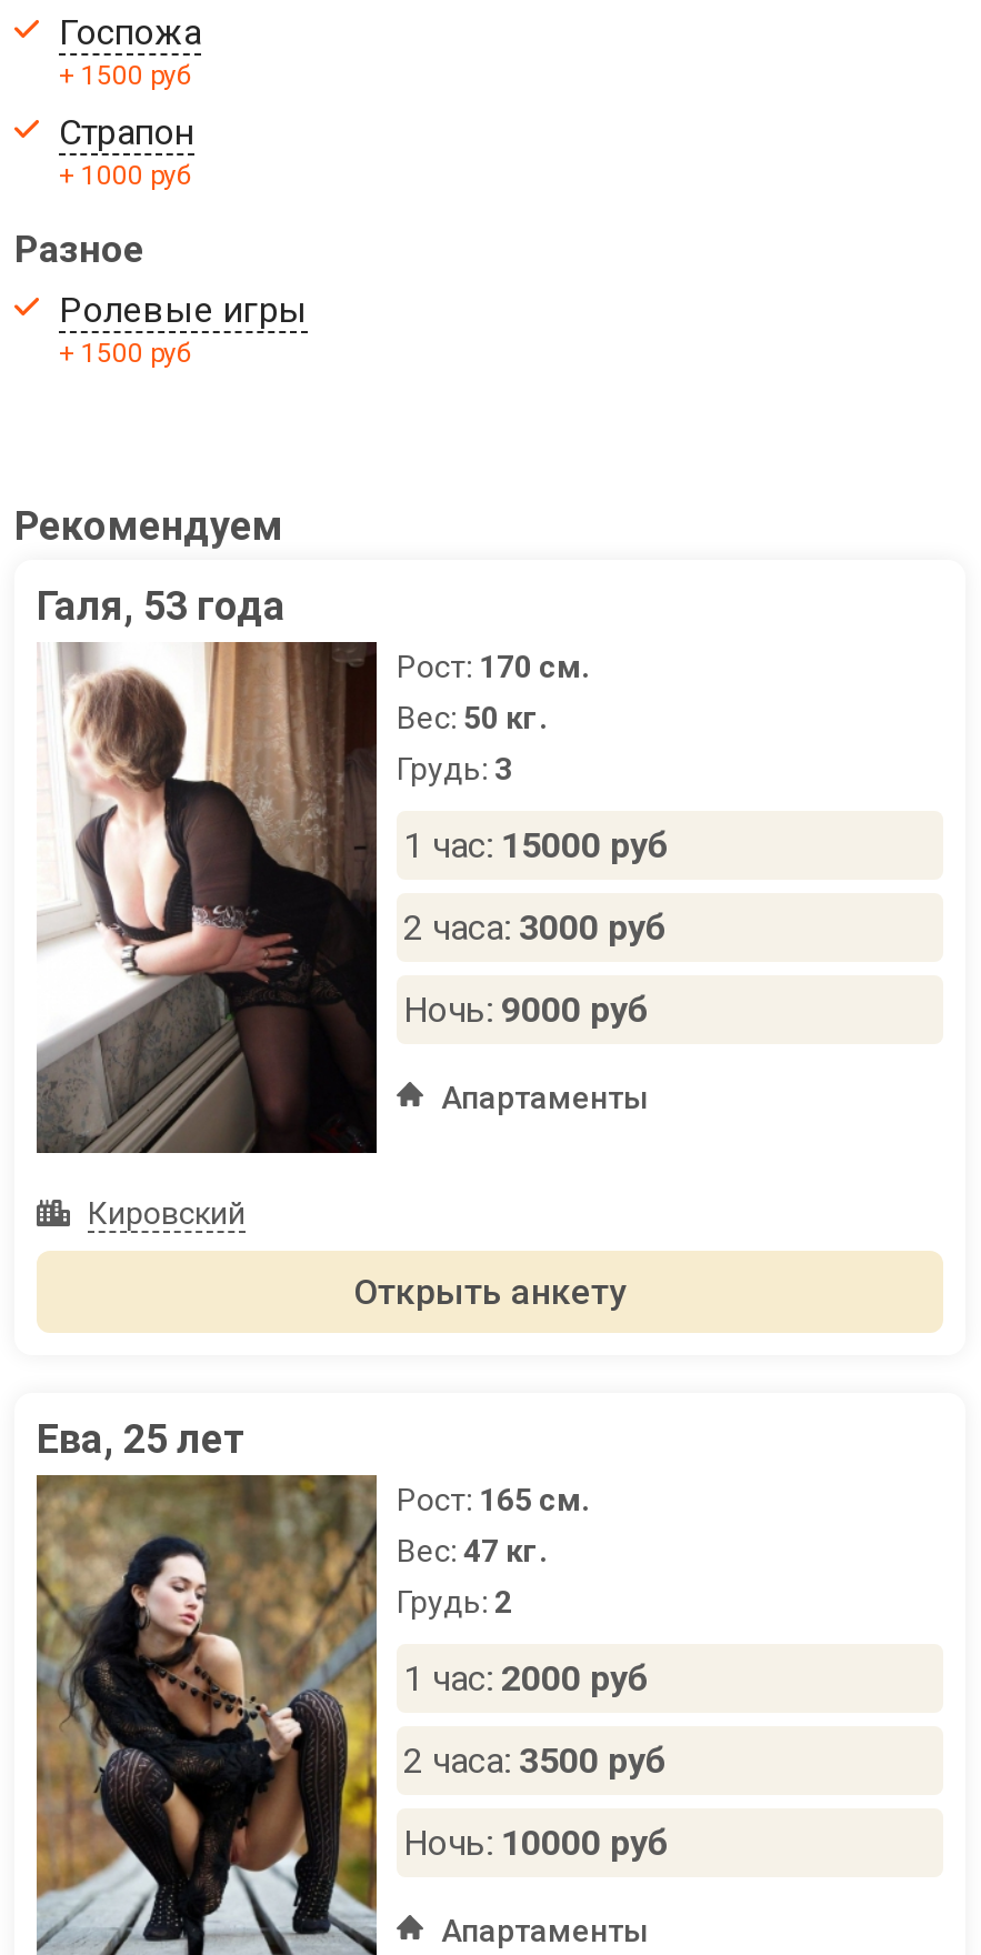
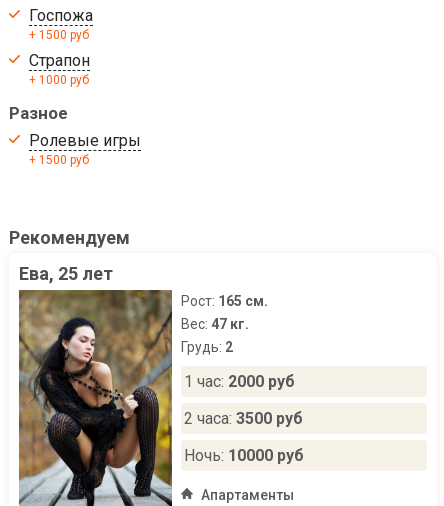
- [image]
- Галя, 53 года
- Рост: 170 см.
- Вес: 50 кг.
- Грудь: 3
- 1 час: 15000 руб
- 2 часа: 3000 руб
- Ночь: 9000 руб
- Апартаменты
- Кировский
- Открыть анкету
